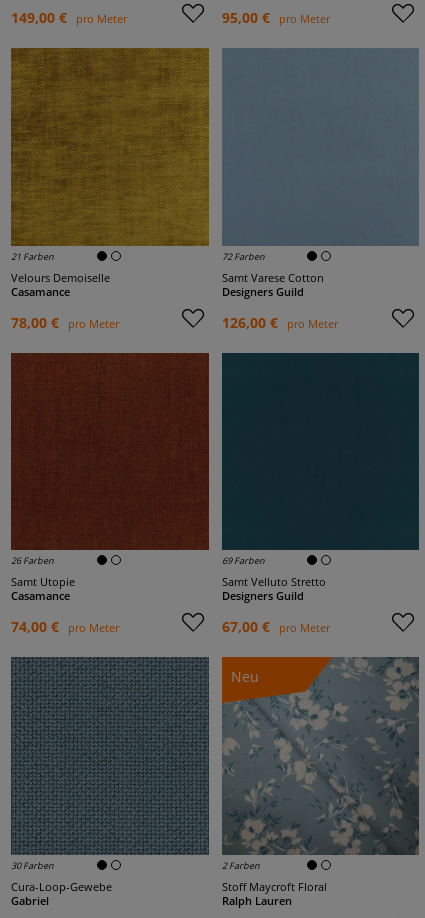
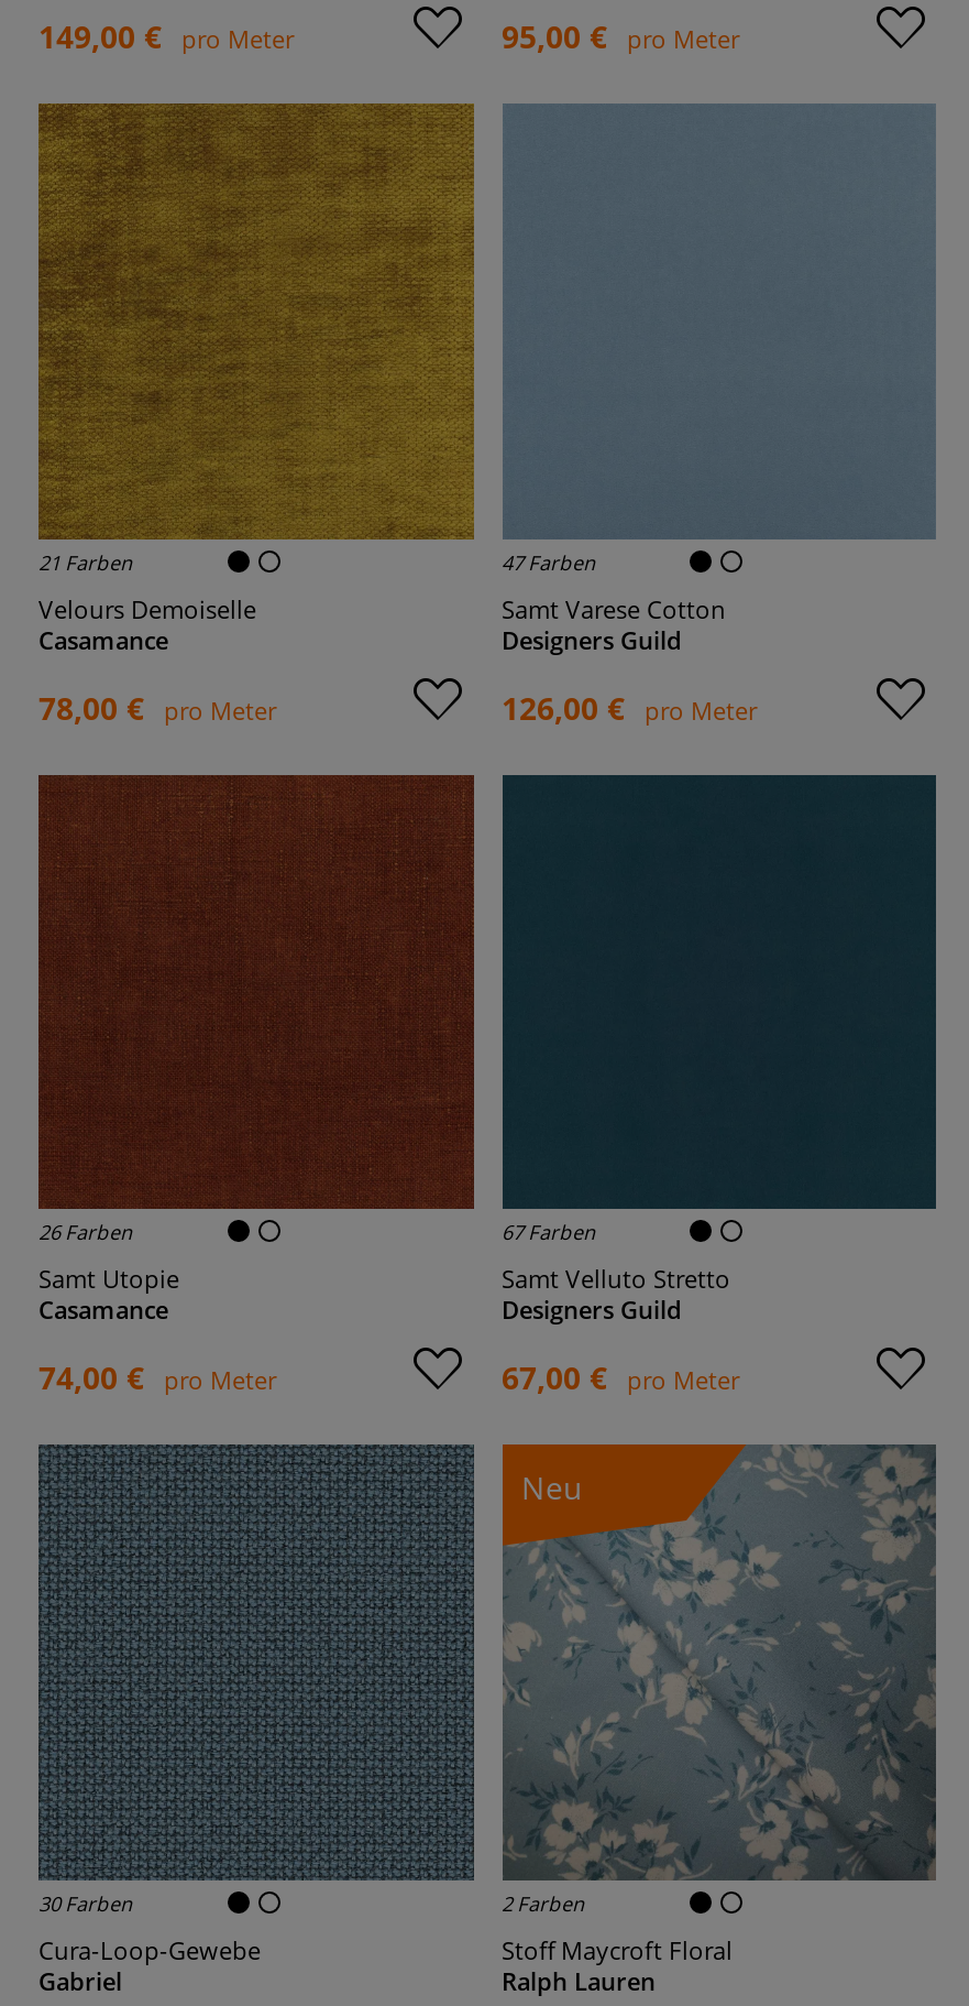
- 72 Farben
+ 47 Farben

- 69 Farben
+ 67 Farben
